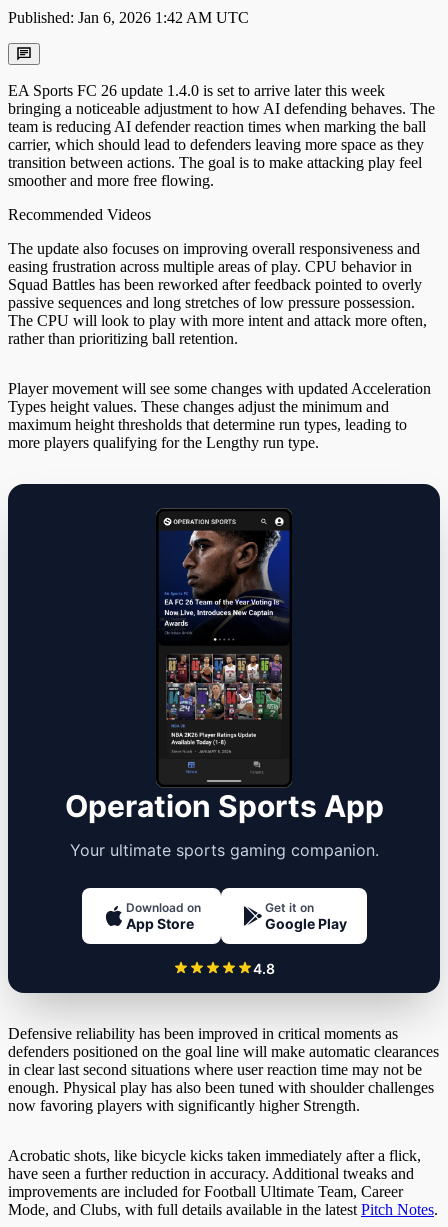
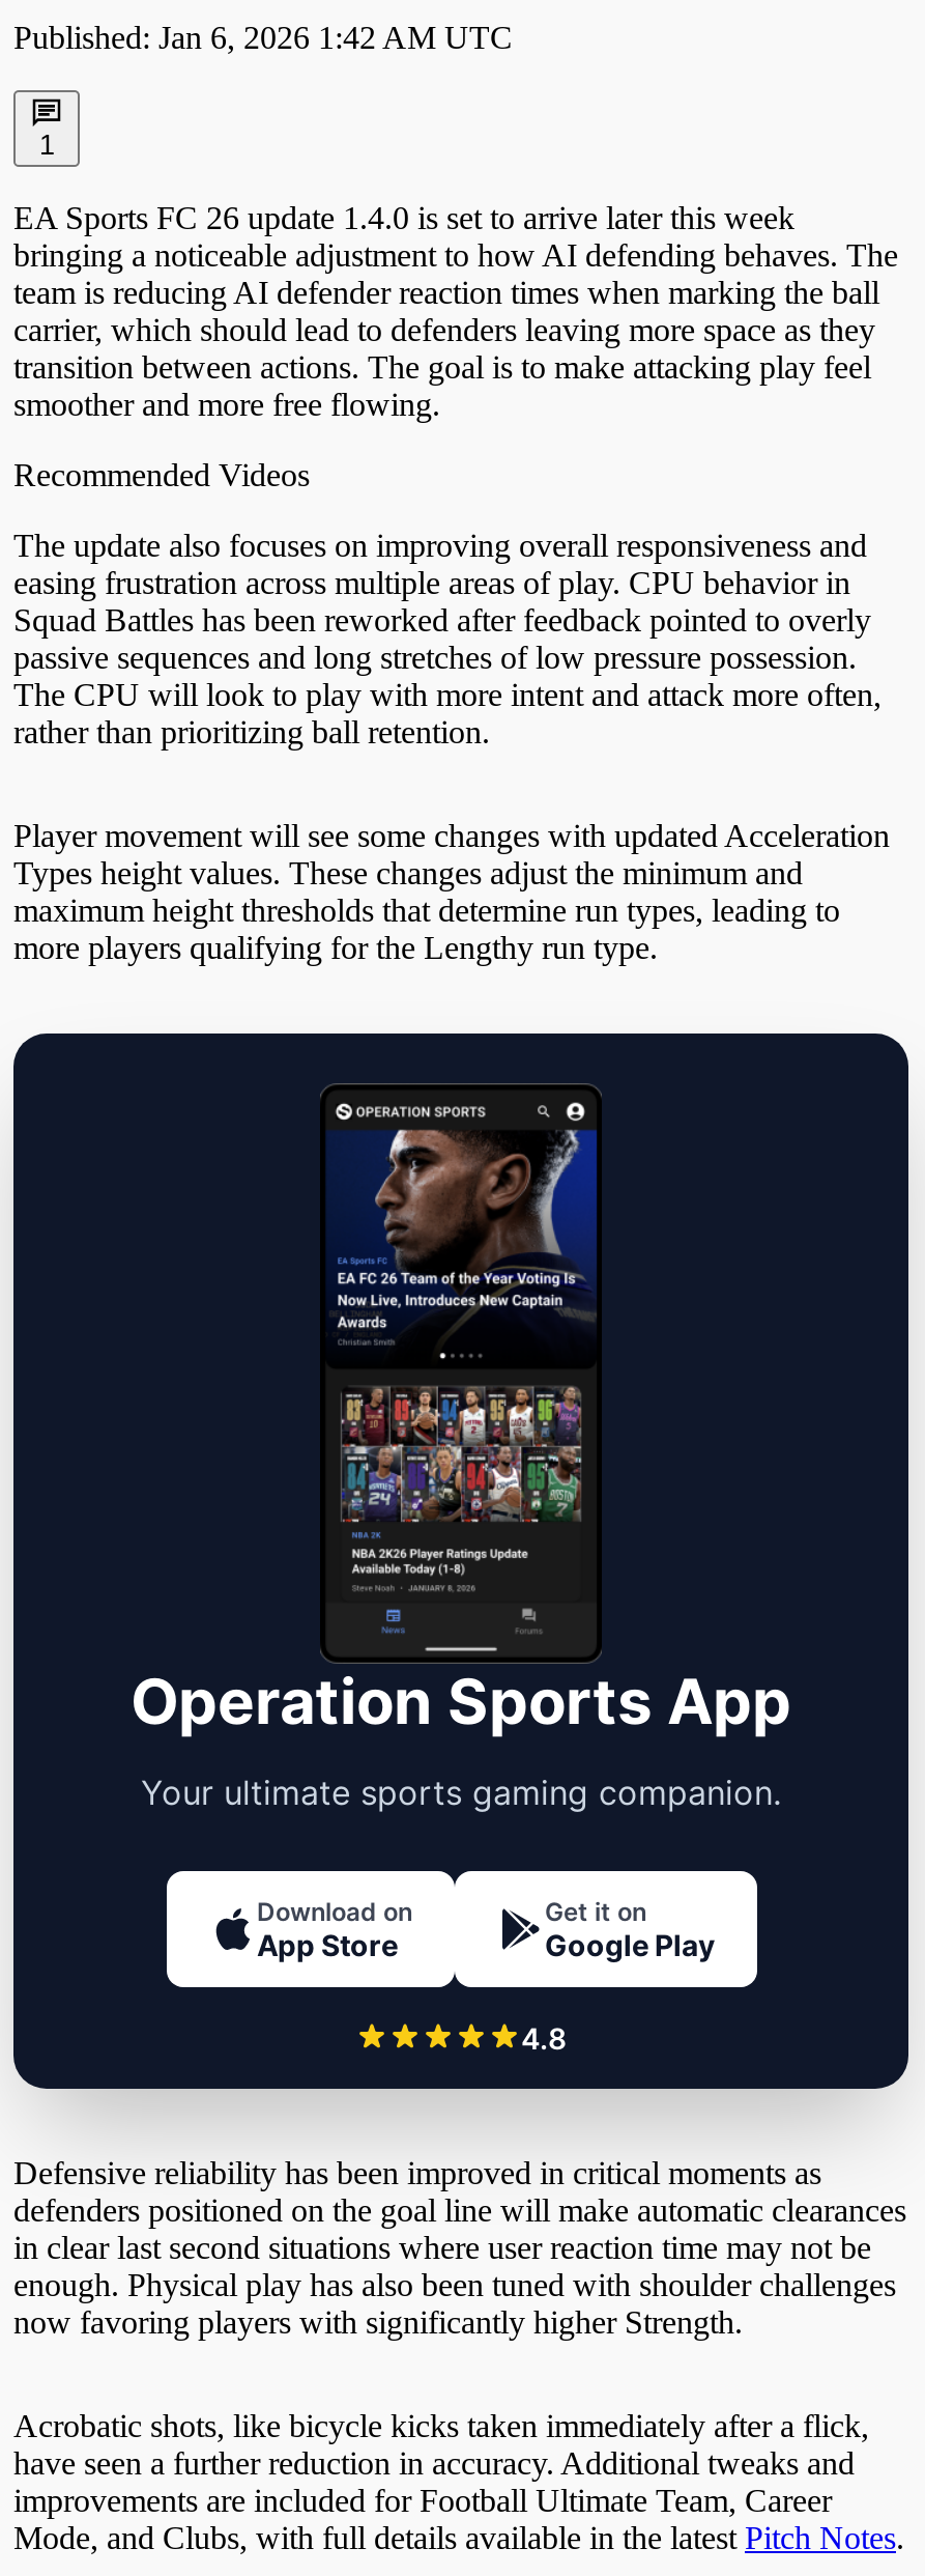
+ 1
